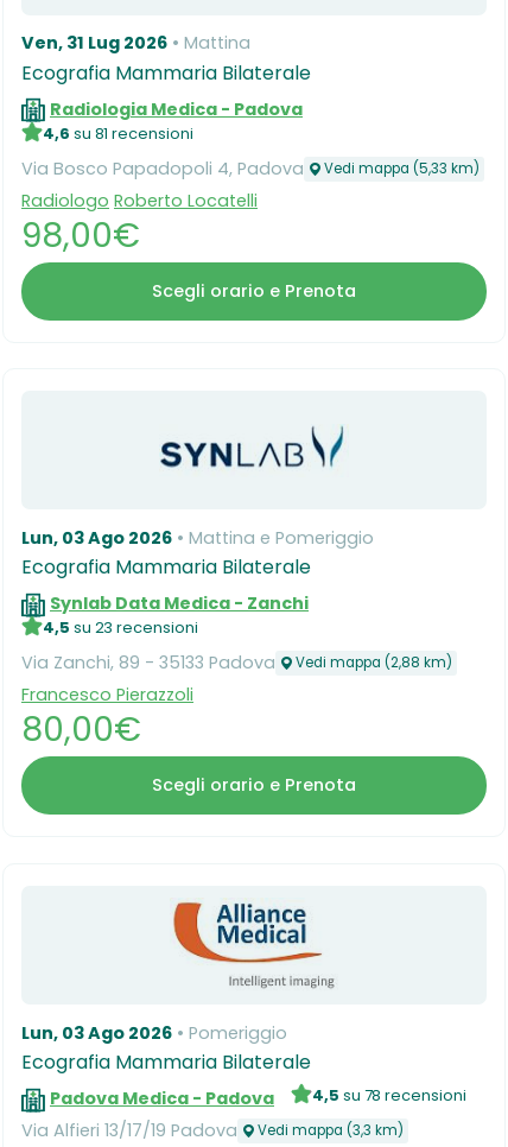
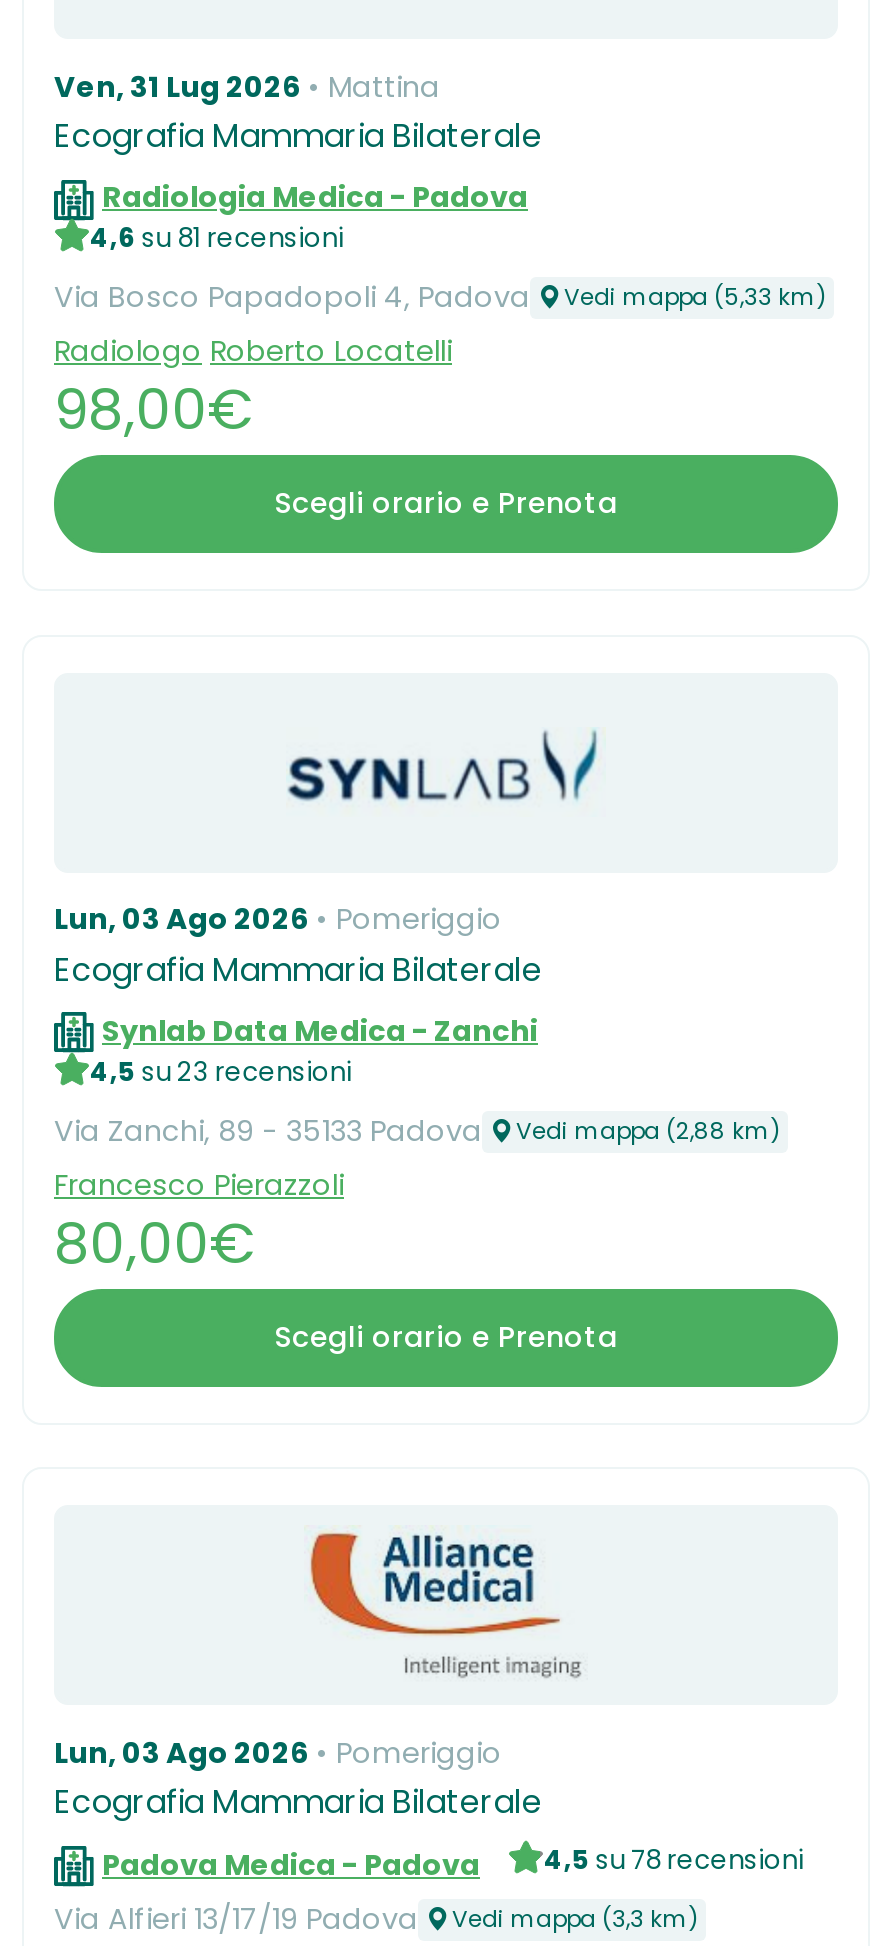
- Mattina e Pomeriggio
+ Pomeriggio
